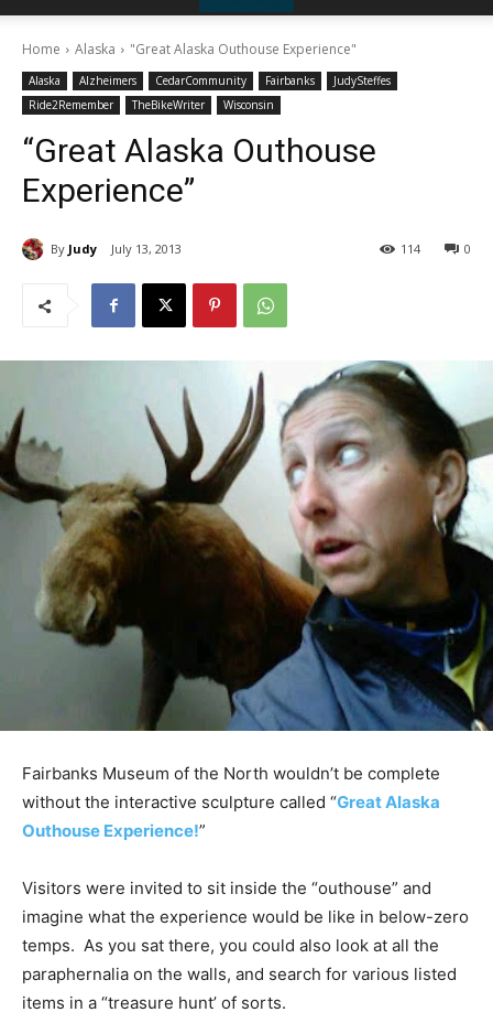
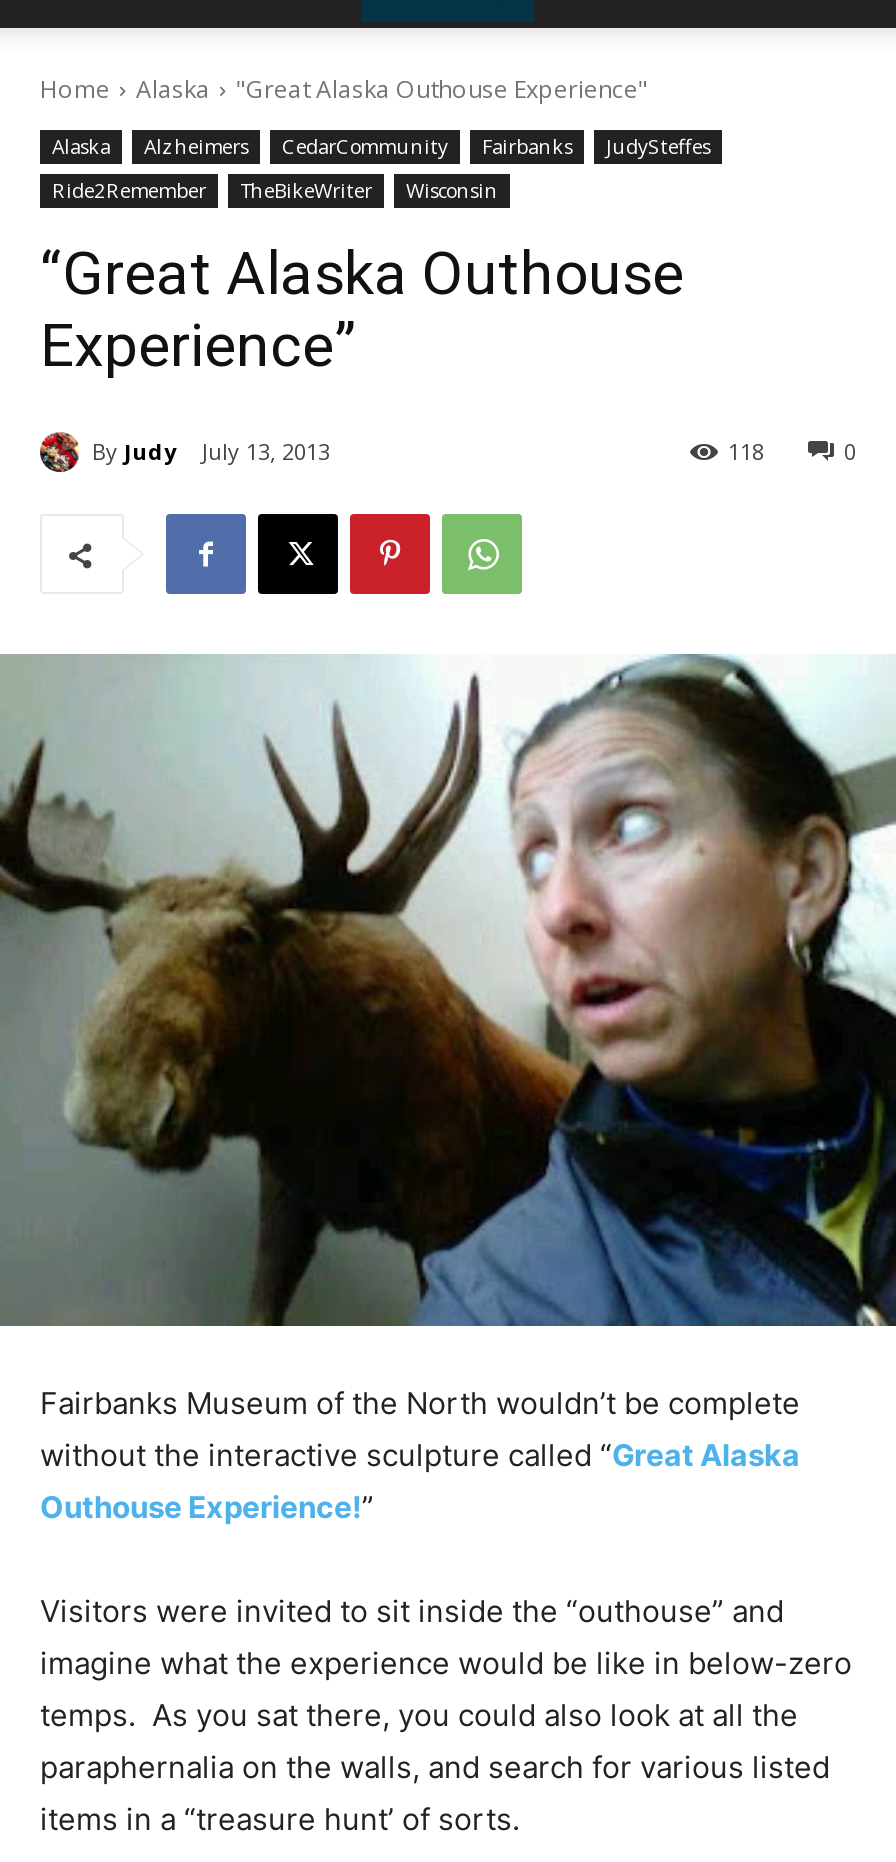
- 114
+ 118
